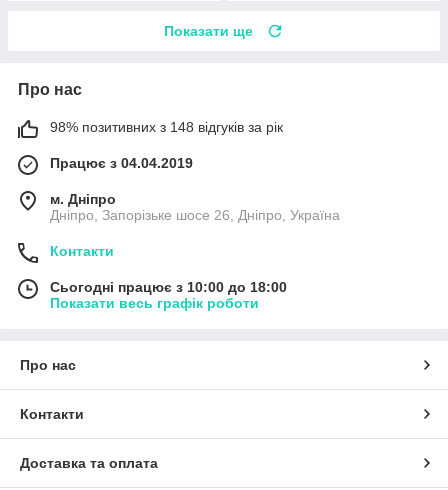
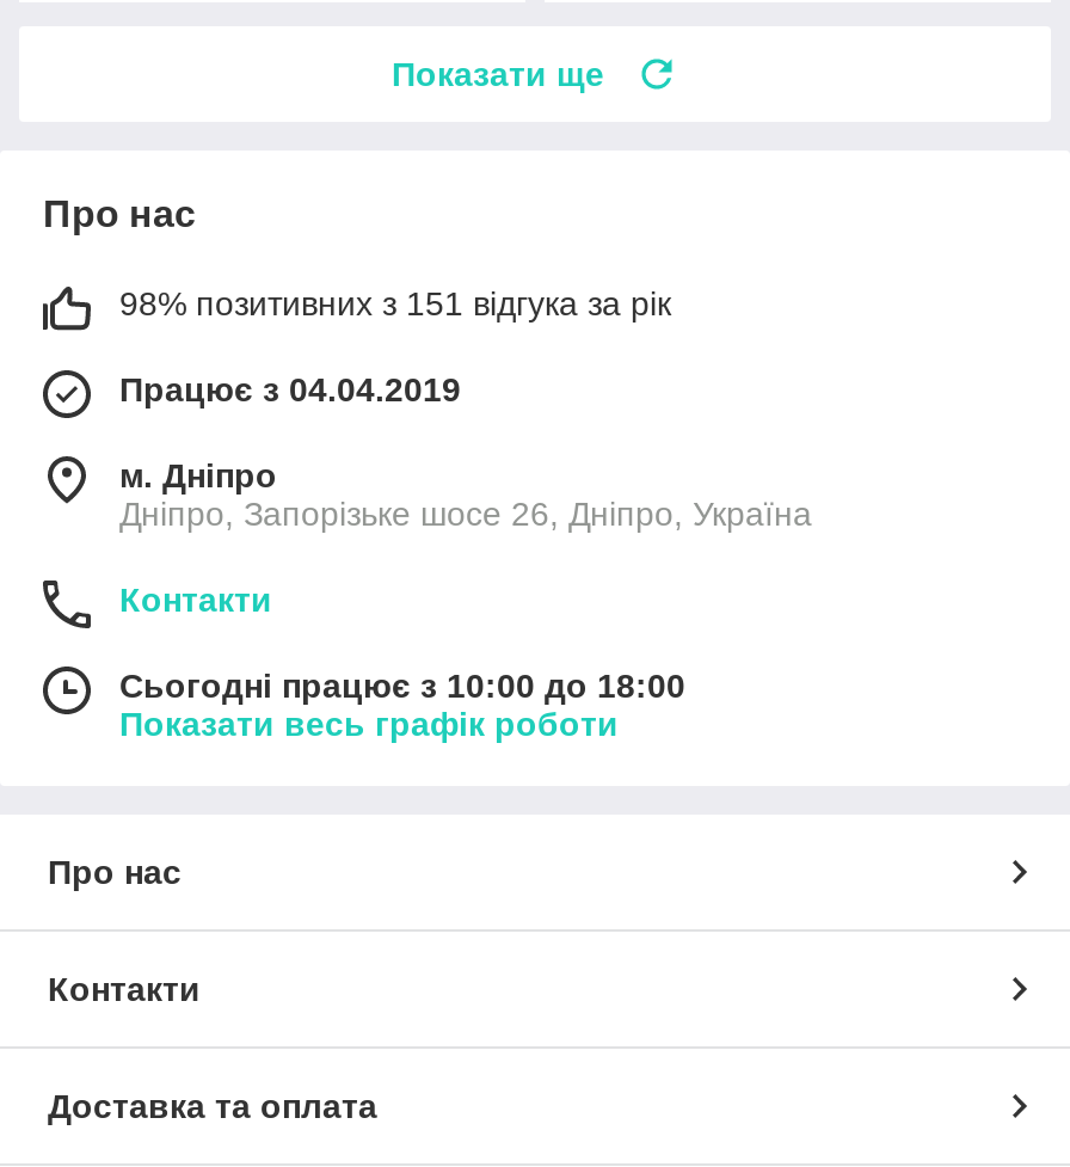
- 98% позитивних з 148 відгуків за рік
+ 98% позитивних з 151 відгука за рік
